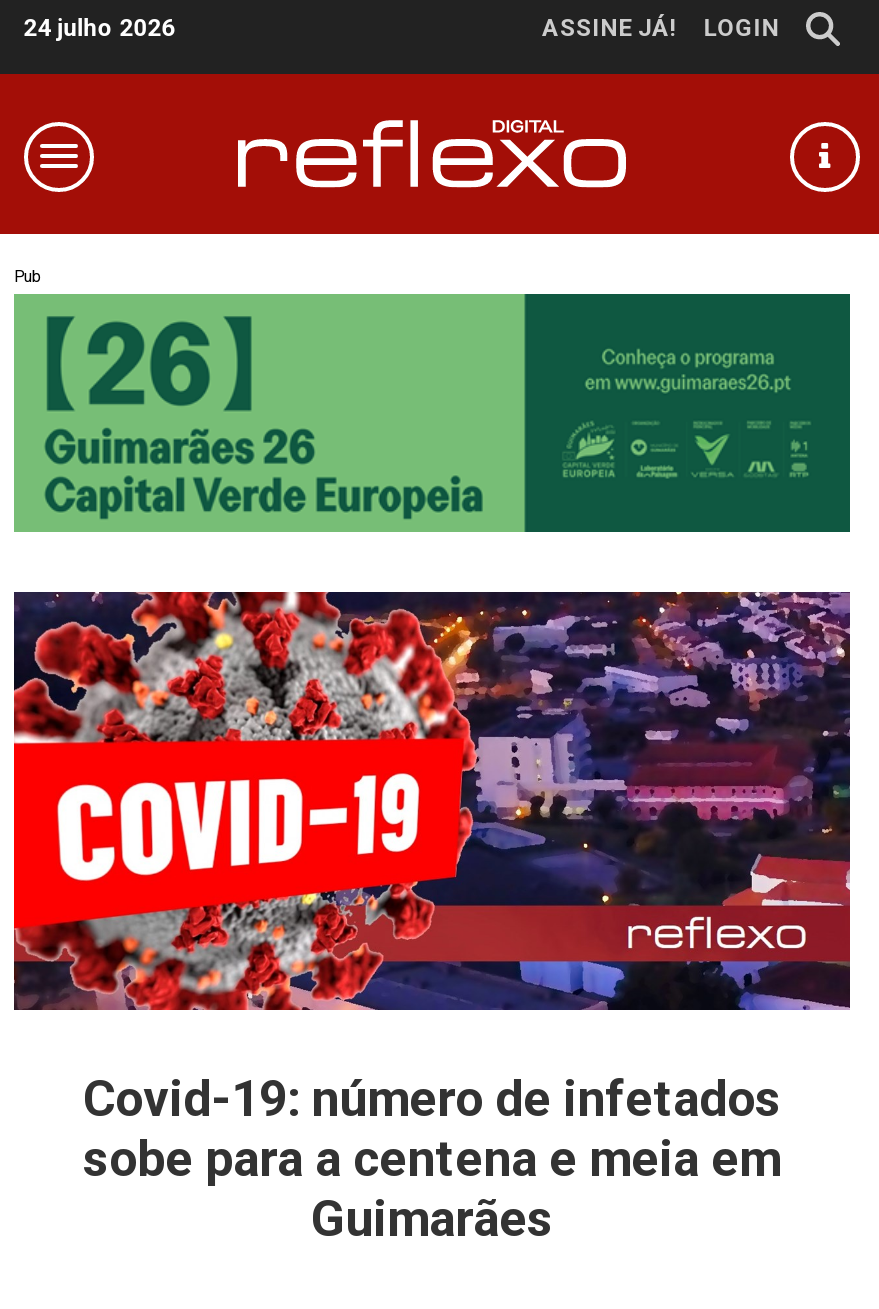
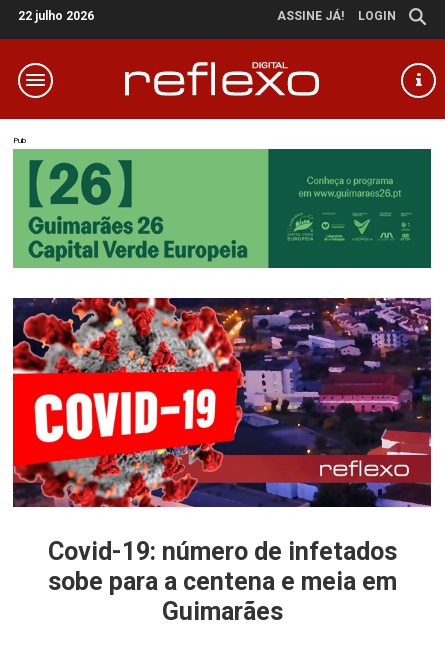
- 24 julho 2026
+ 22 julho 2026
